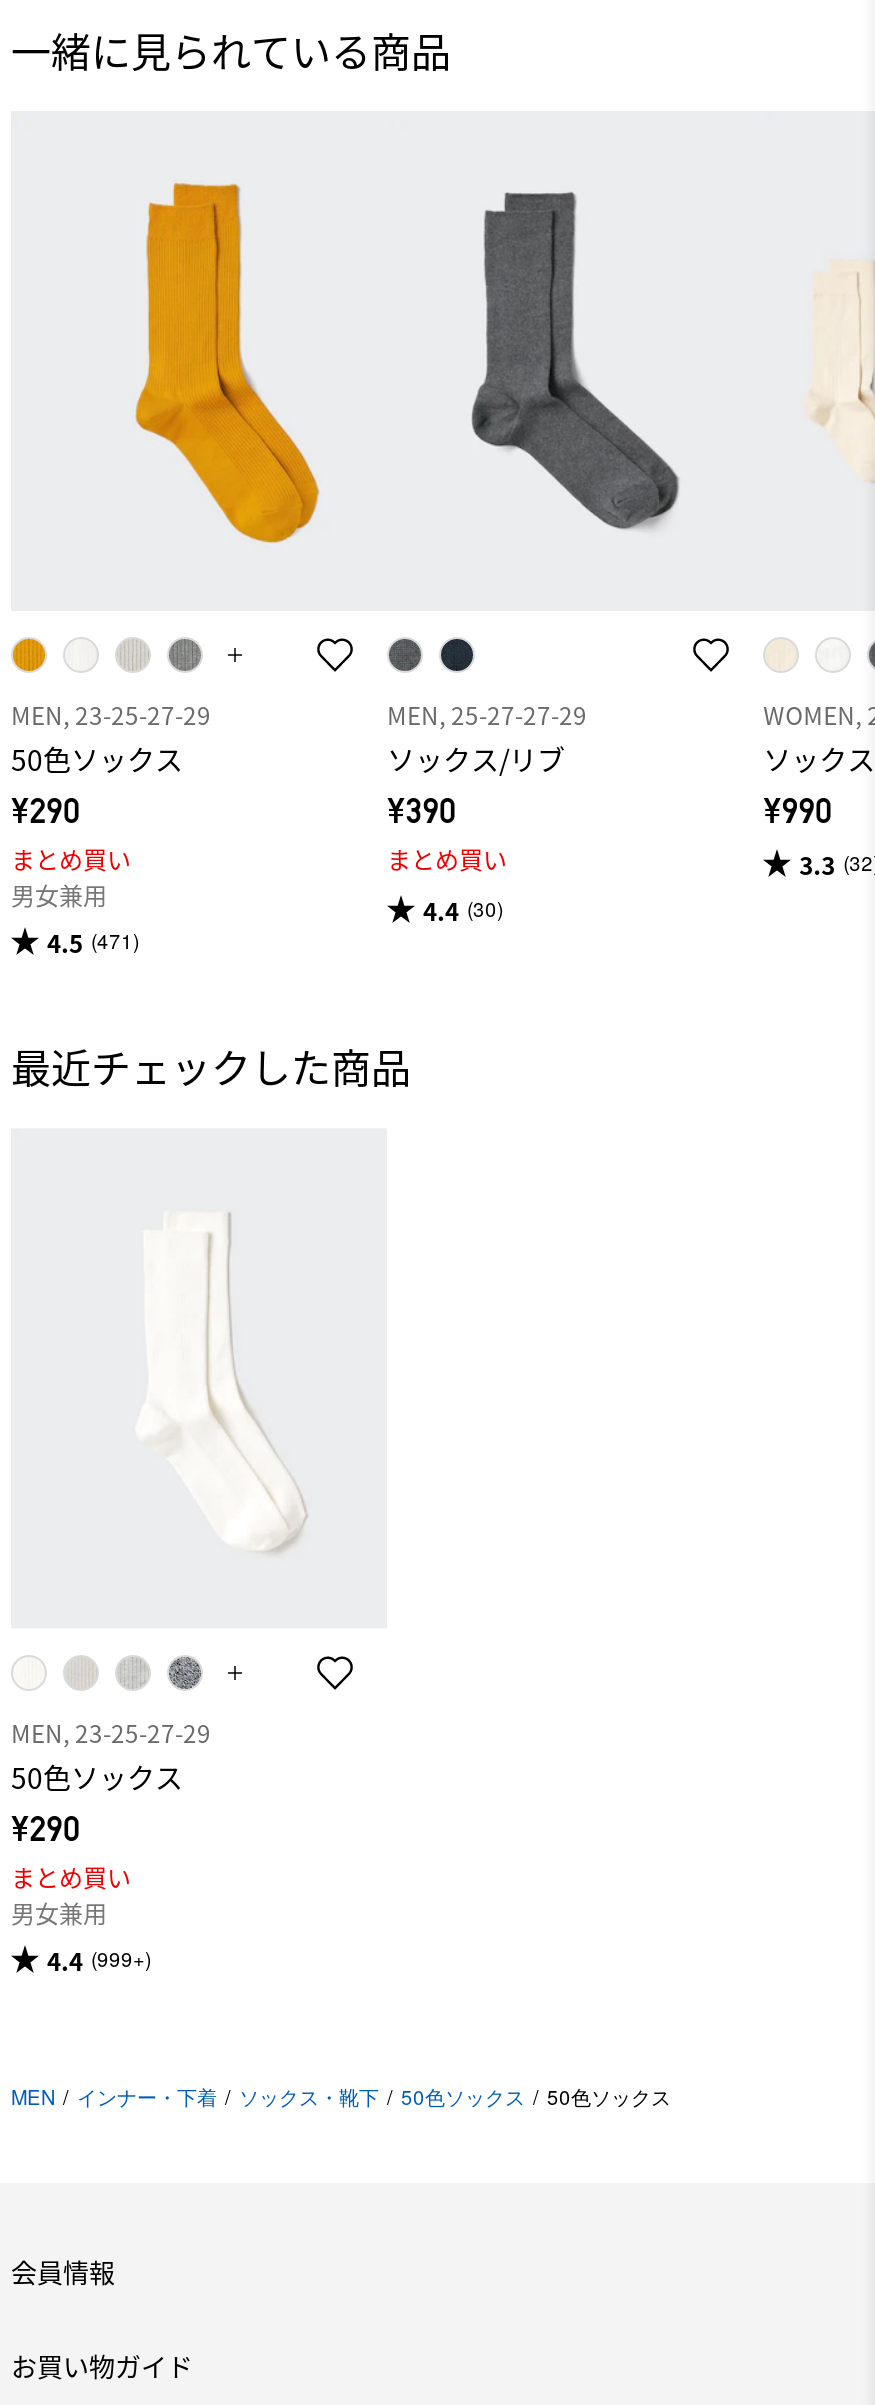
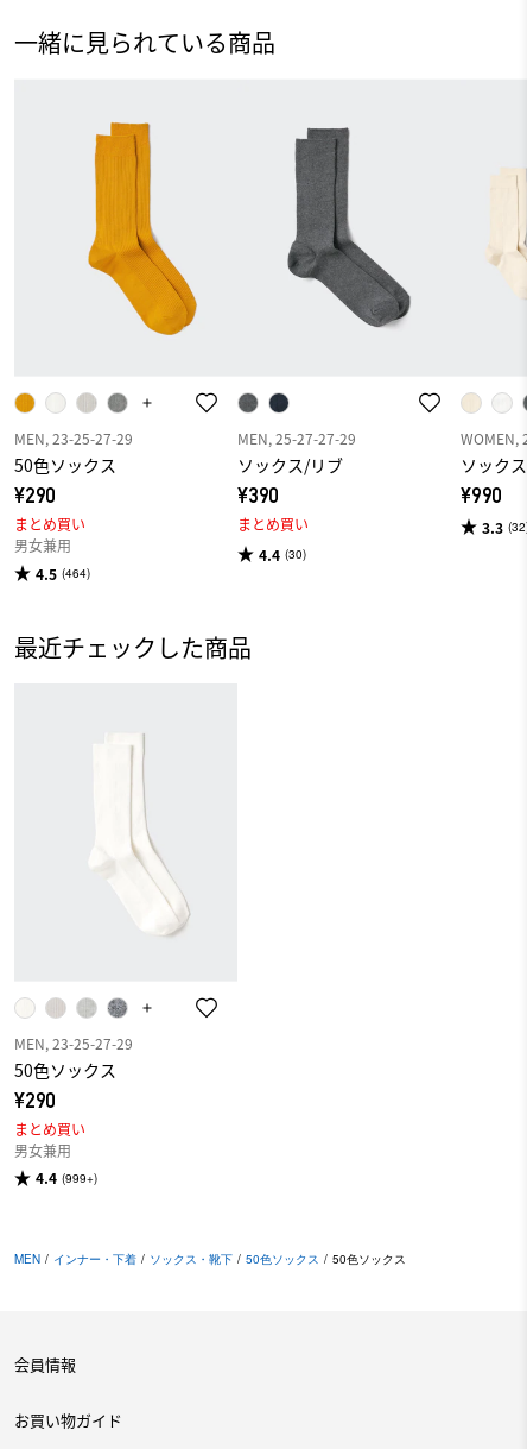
- 4.5 (471)
+ 4.5 (464)
